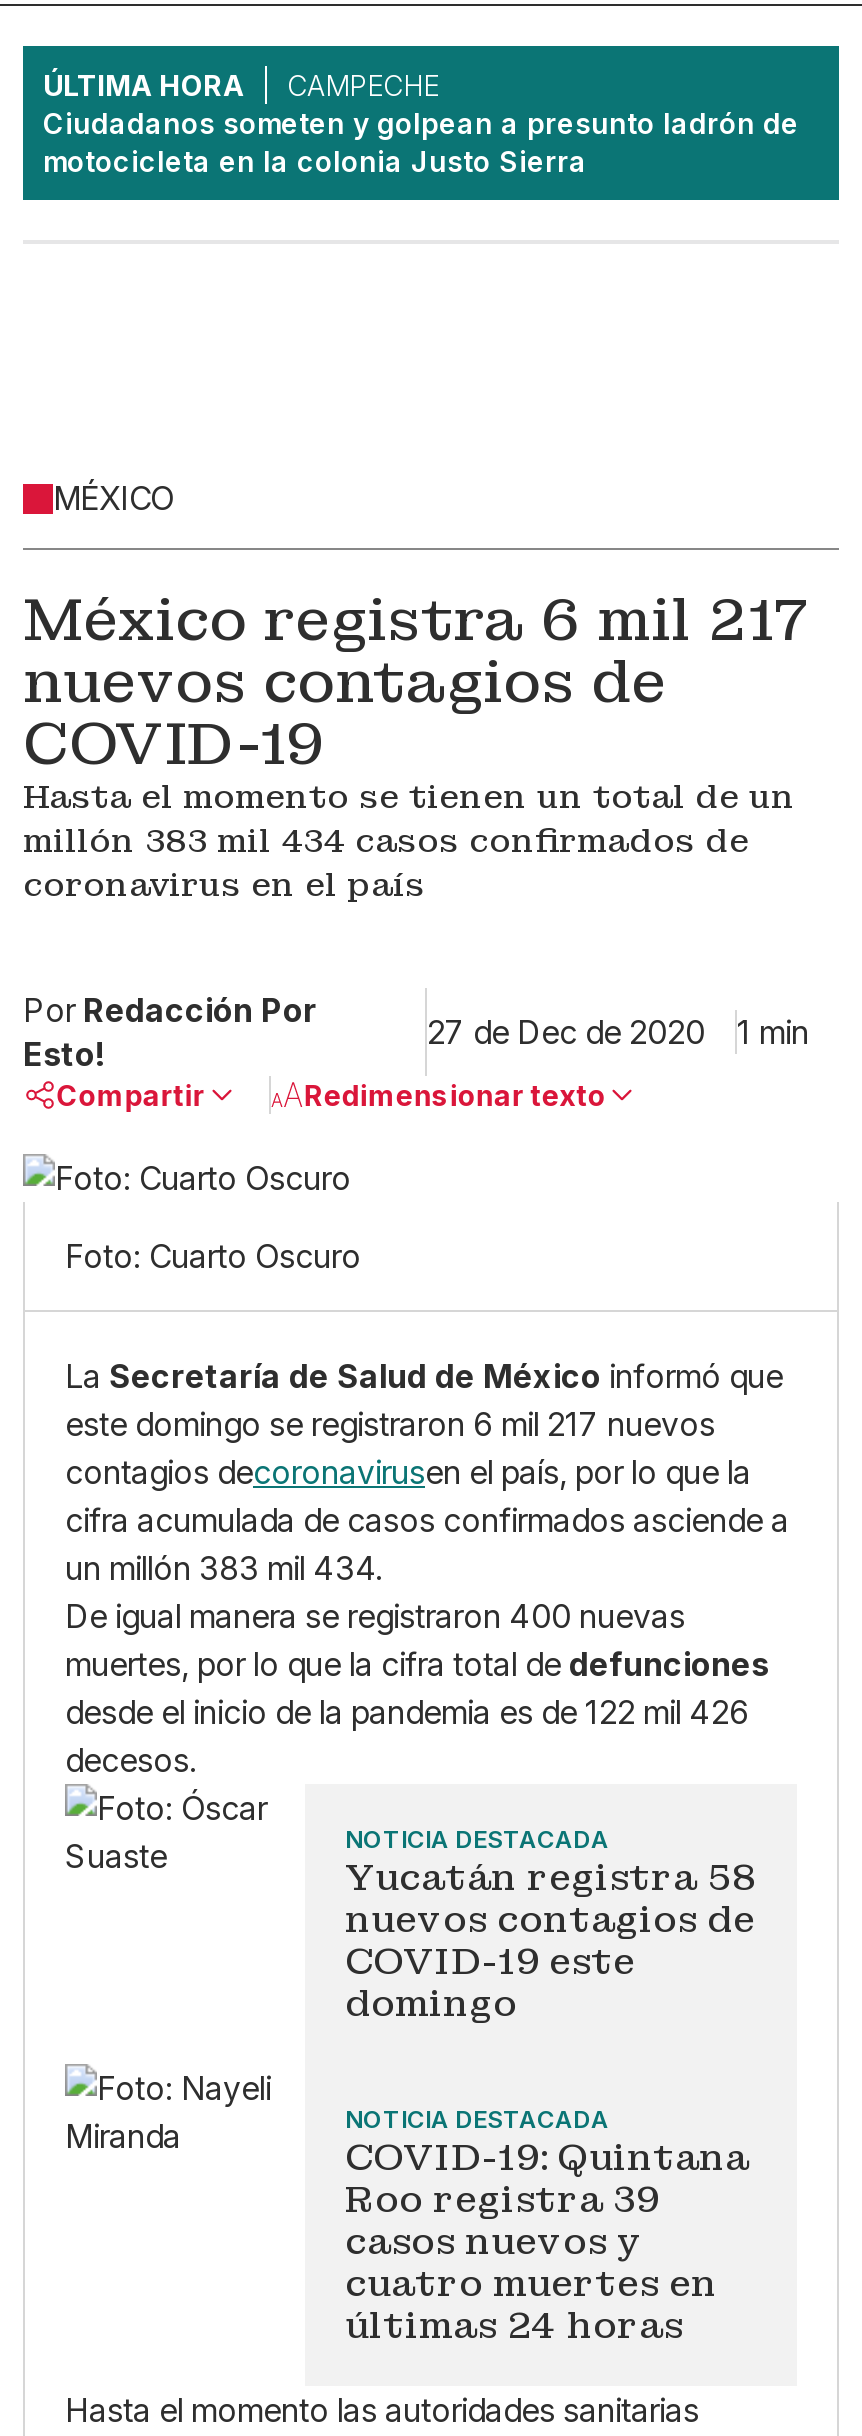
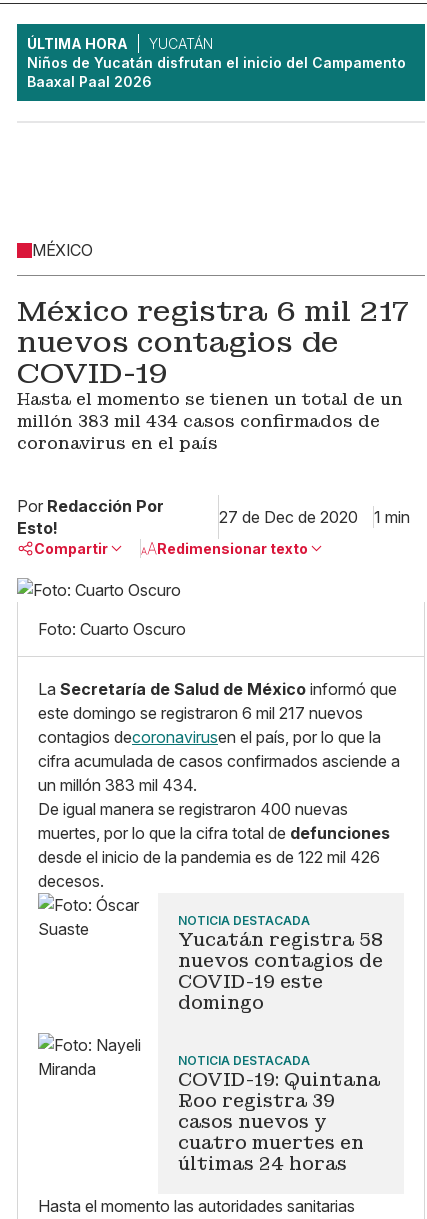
- CAMPECHE
- Ciudadanos someten y golpean a presunto ladrón de
- motocicleta en la colonia Justo Sierra
+ YUCATÁN
+ Niños de Yucatán disfrutan el inicio del Campamento
+ Baaxal Paal 2026
